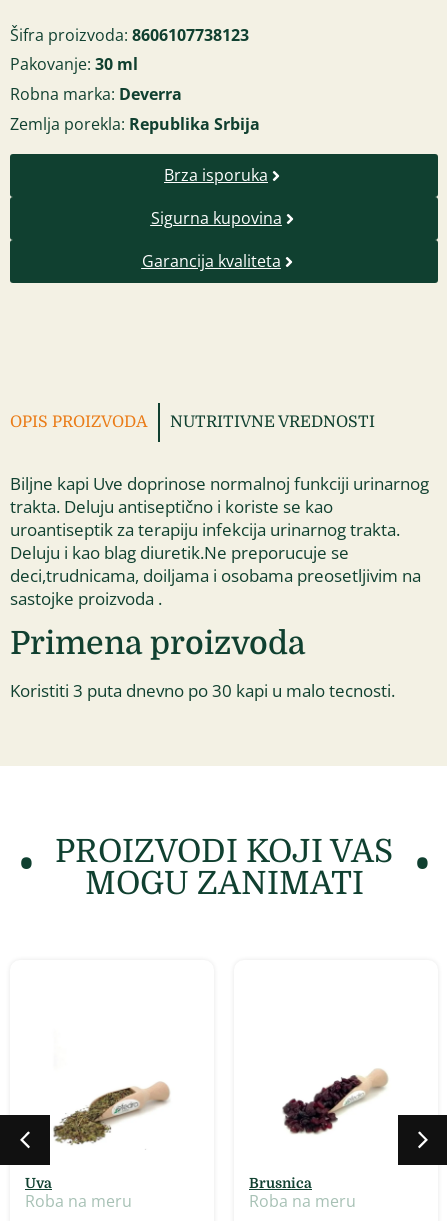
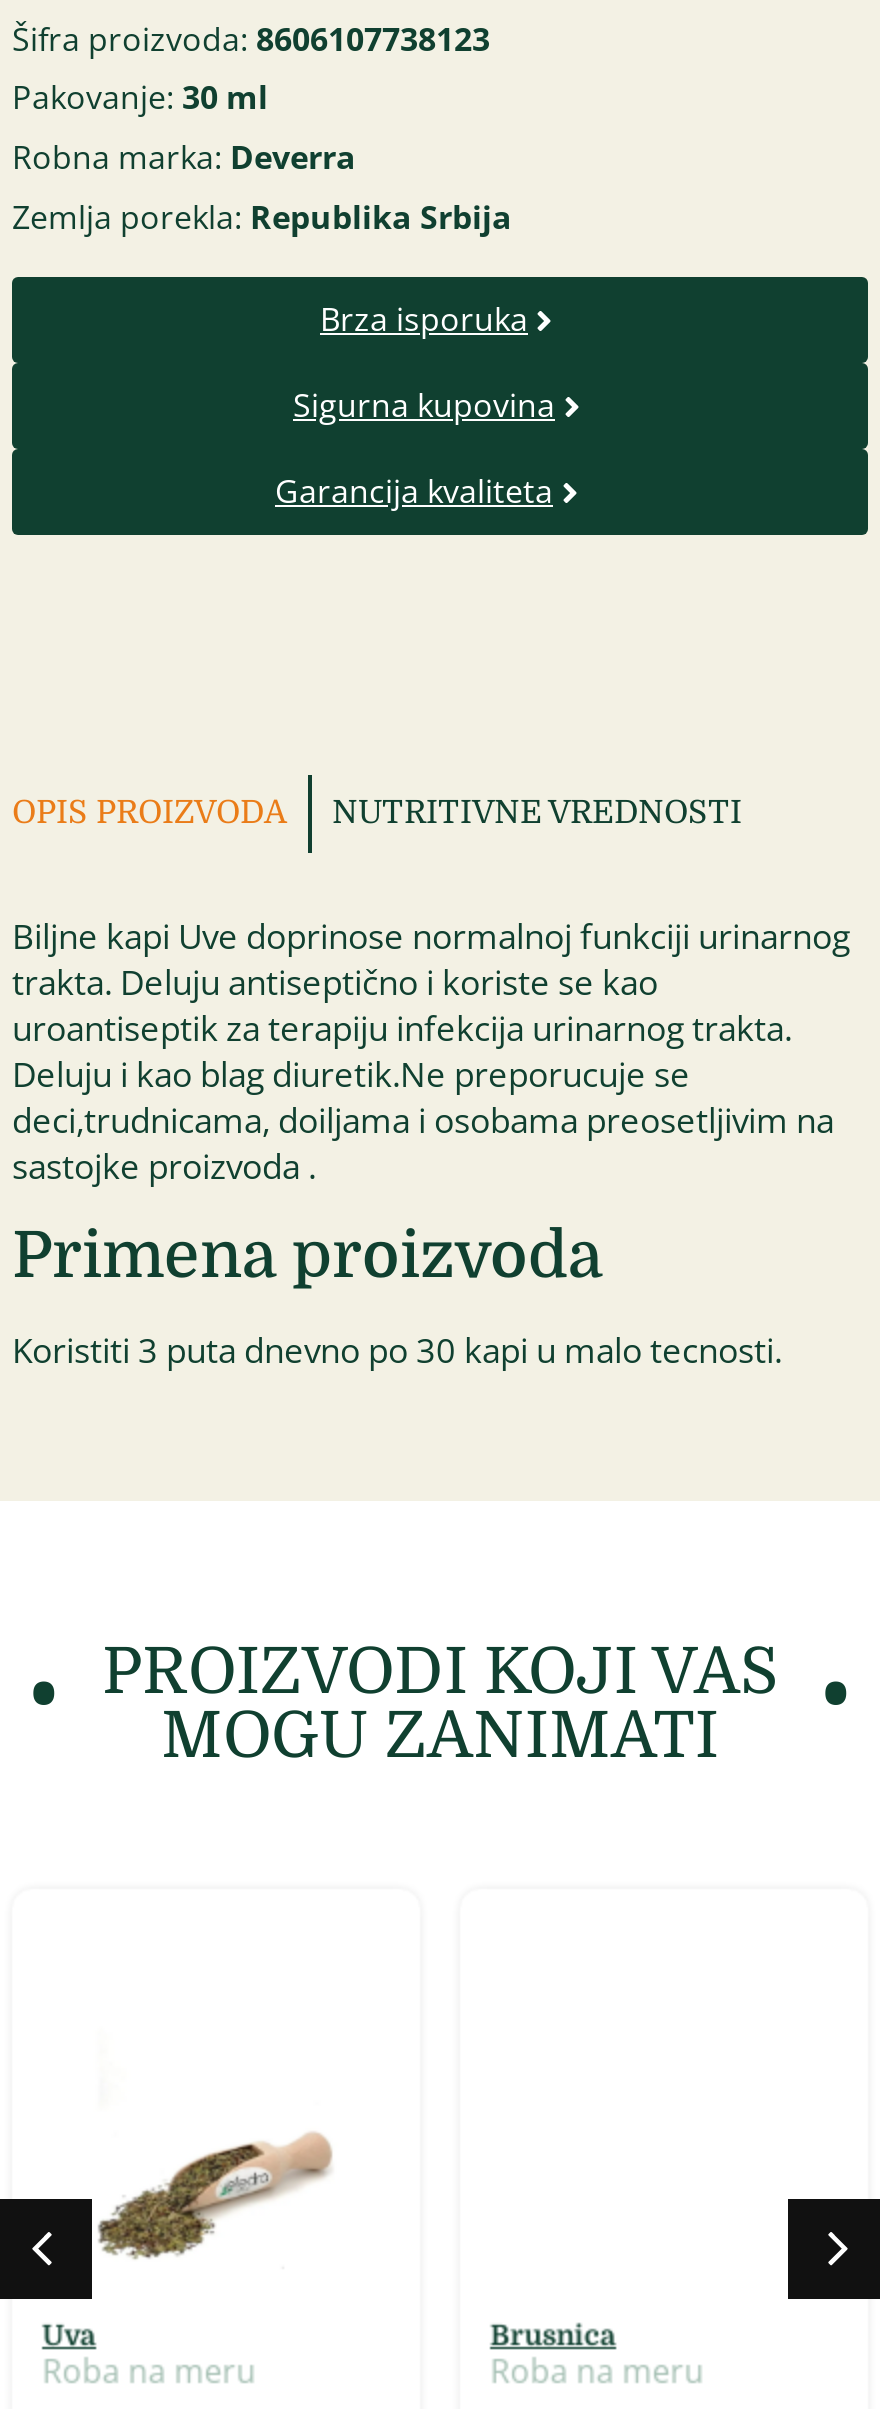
- [image]
